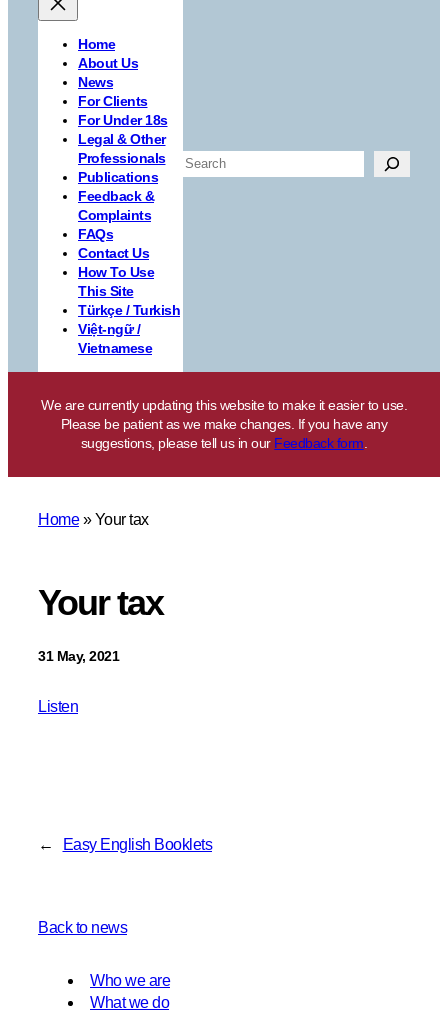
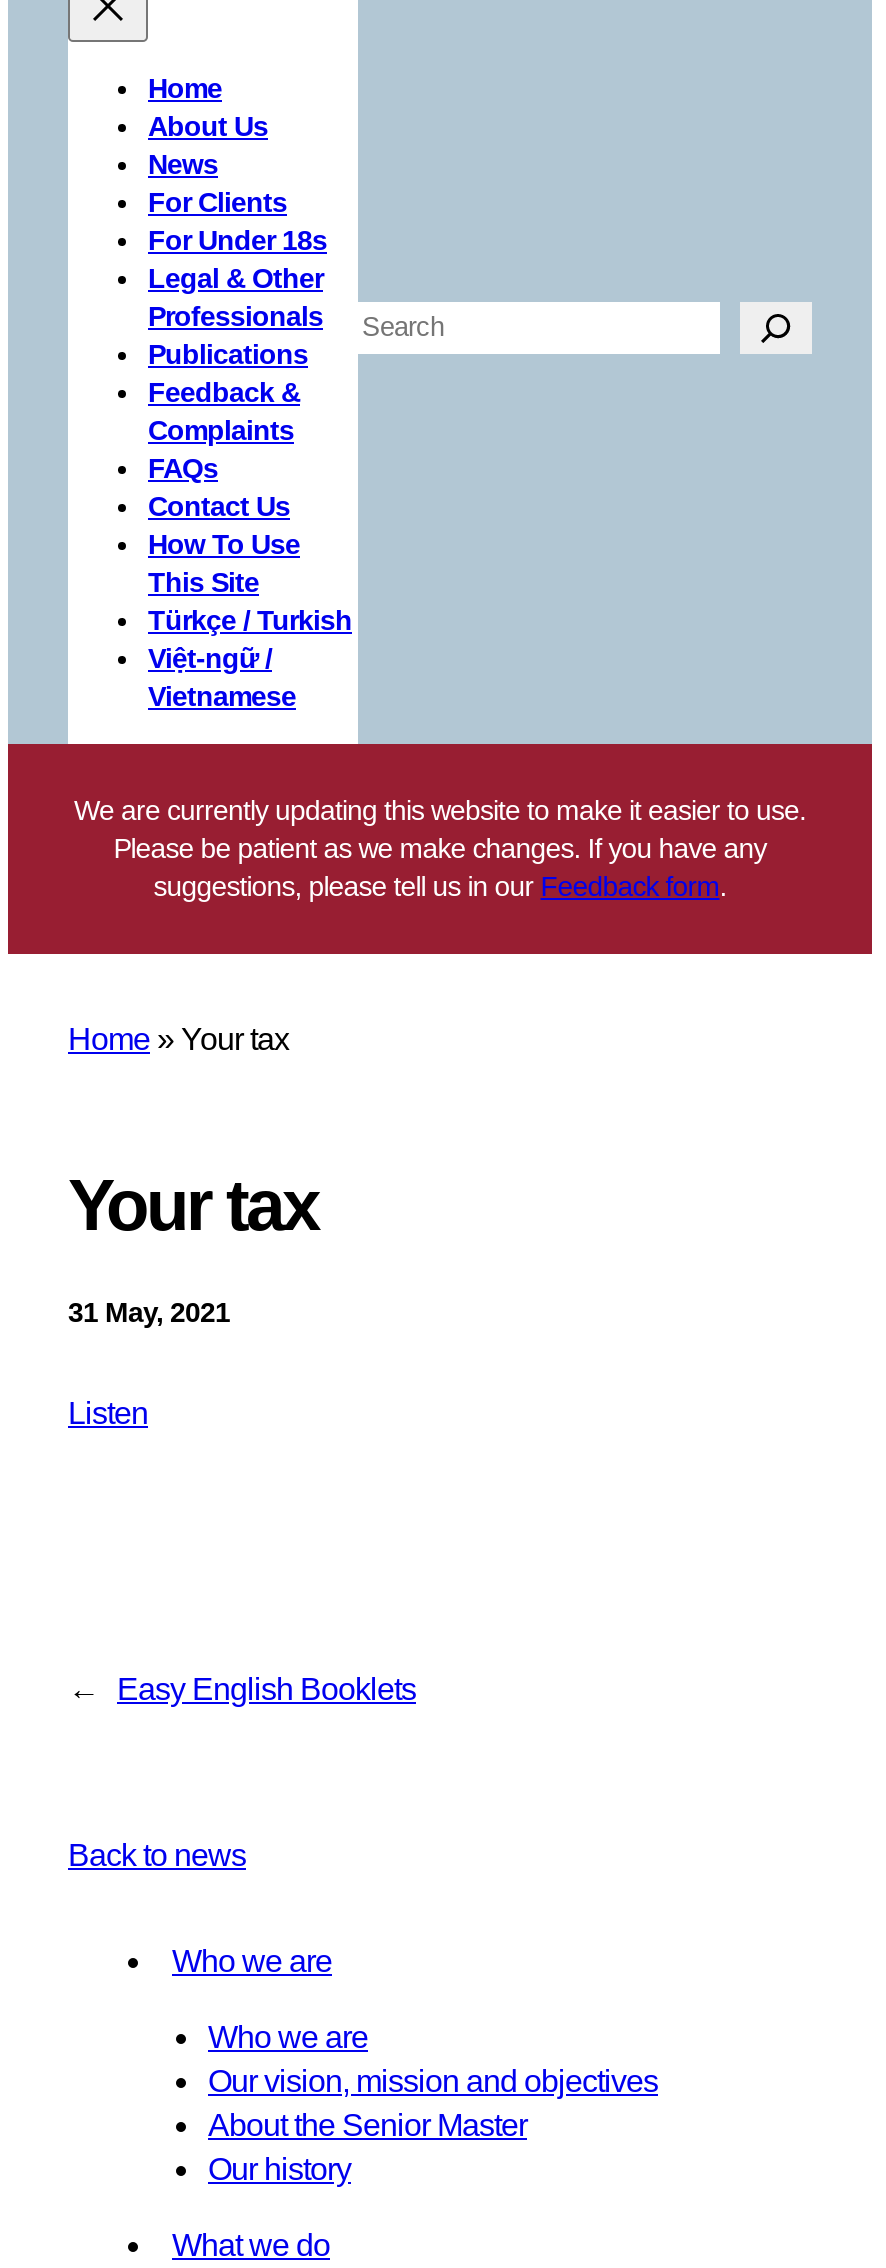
+ Who we are
+ Our vision, mission and objectives
+ About the Senior Master
+ Our history
